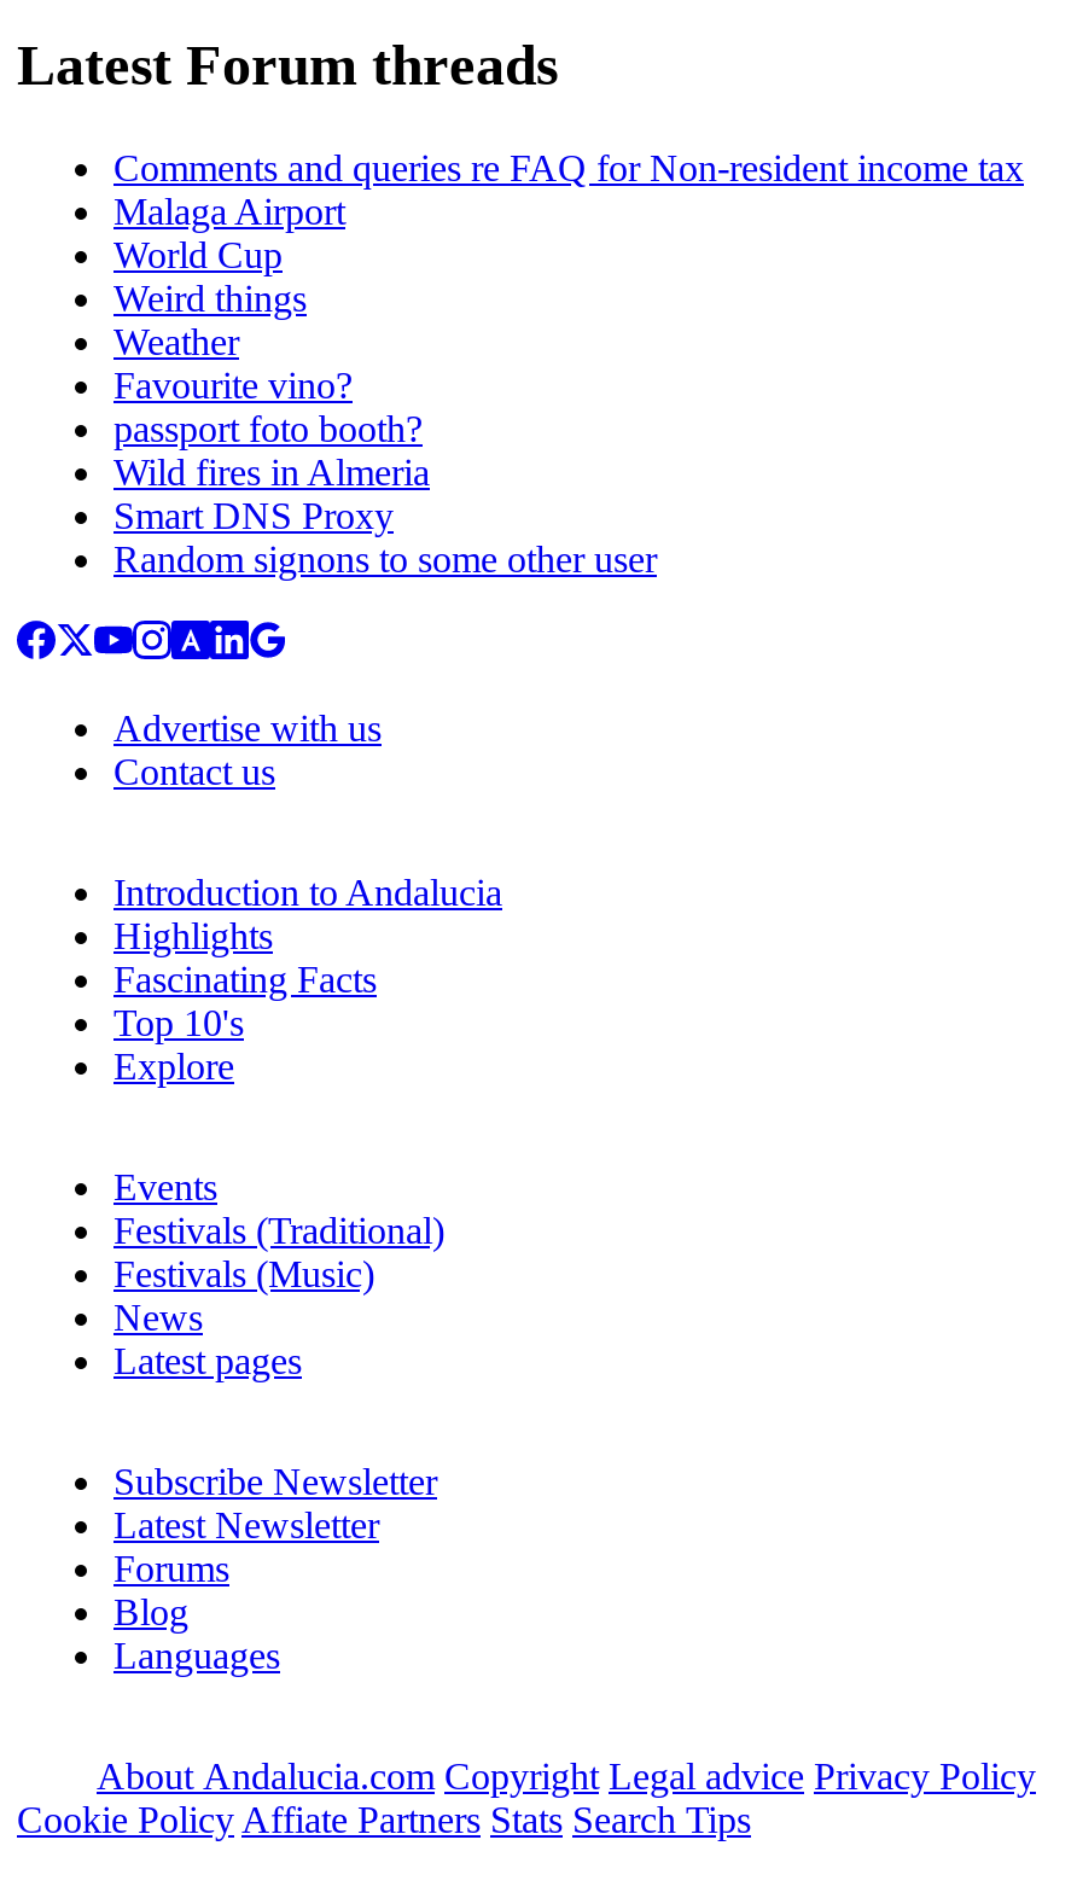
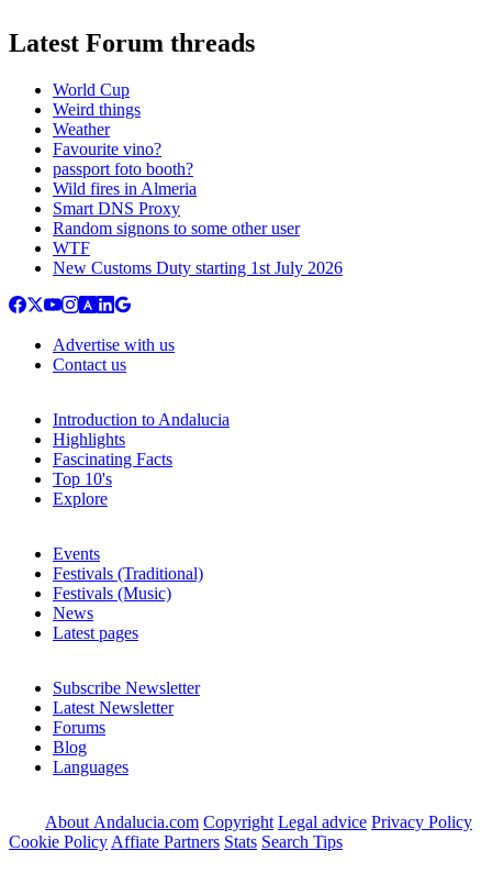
- Comments and queries re FAQ for Non-resident income tax
- Malaga Airport

moved up: World Cup | Weird things | Weather | Favourite vino? | passport foto booth? | Wild fires in Almeria | Smart DNS Proxy | Random signons to some other user

+ WTF
+ New Customs Duty starting 1st July 2026
